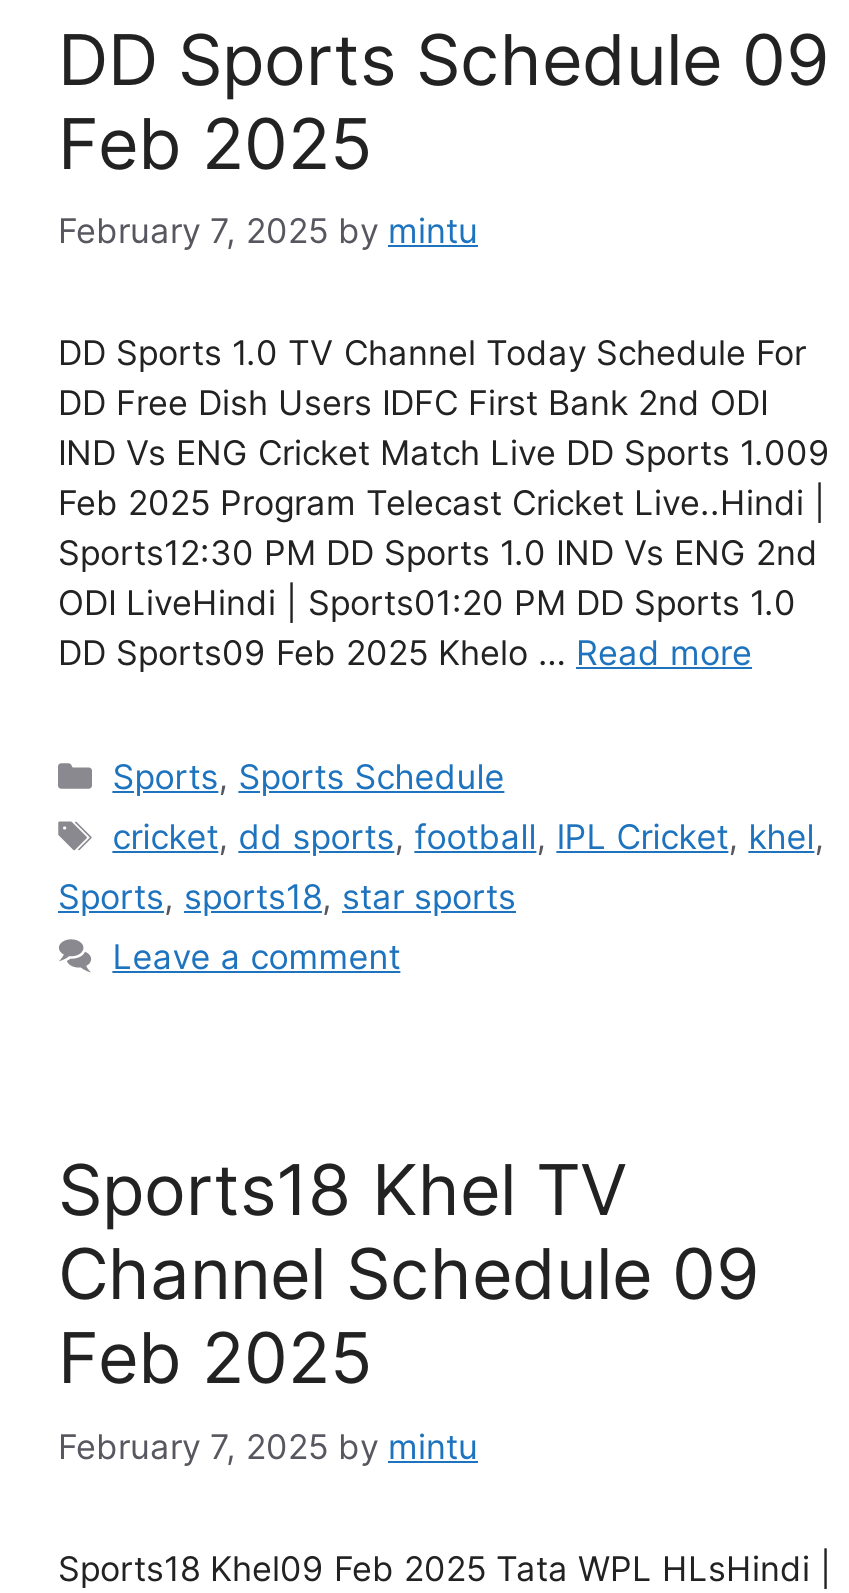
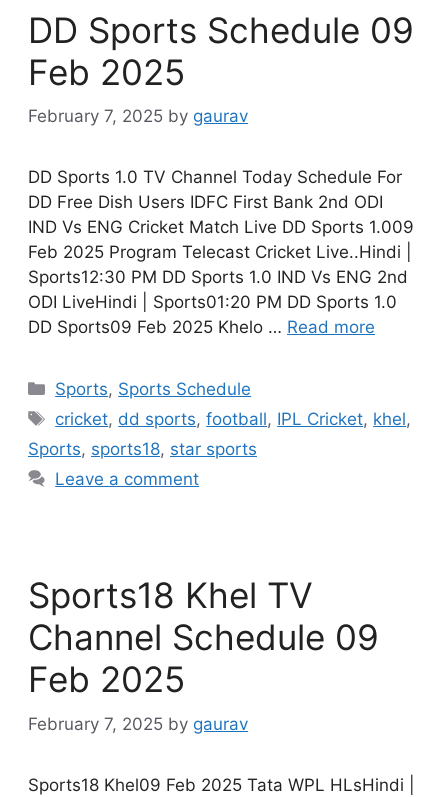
- February 7, 2025 by mintu
+ February 7, 2025 by gaurav

- February 7, 2025 by mintu
+ February 7, 2025 by gaurav
